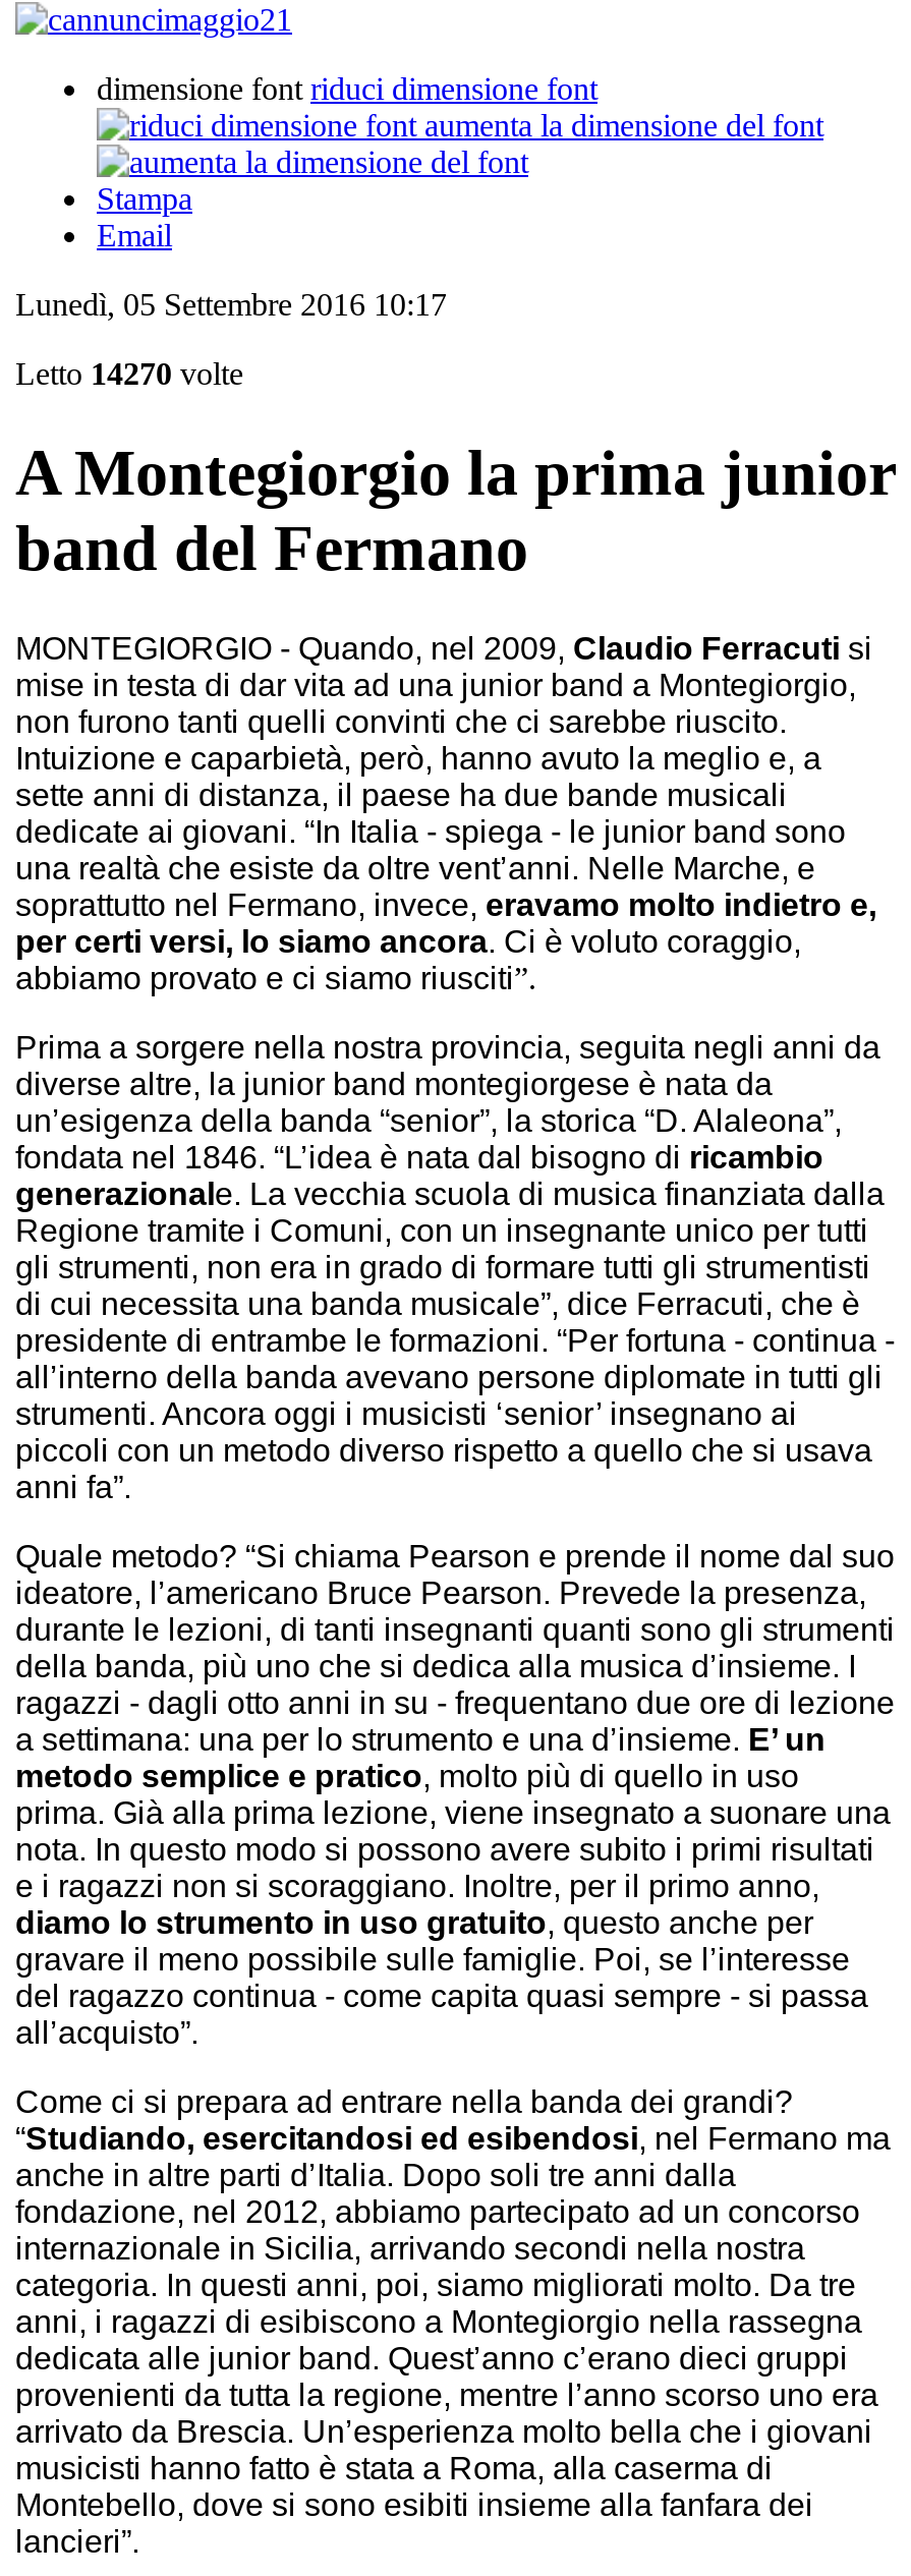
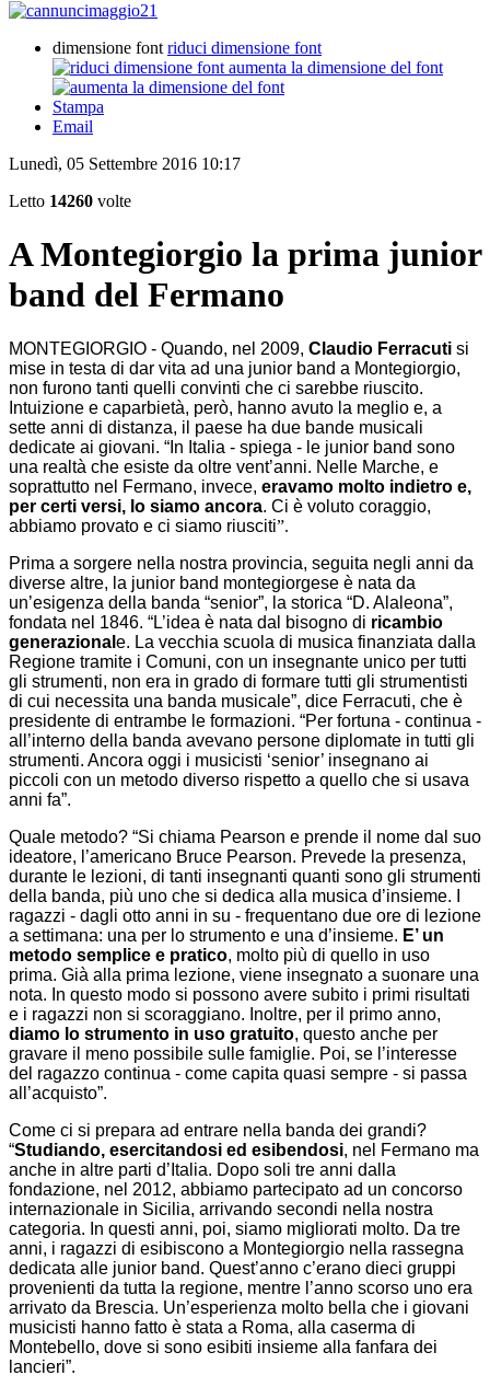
- Letto 14270 volte
+ Letto 14260 volte
